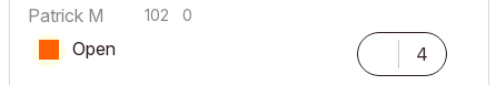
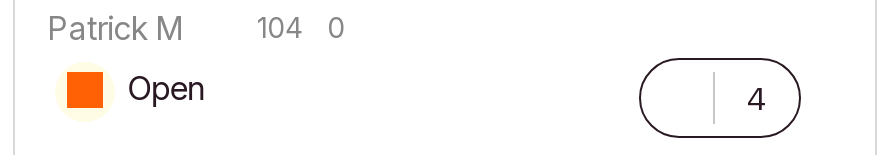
- 102 0
+ 104 0
